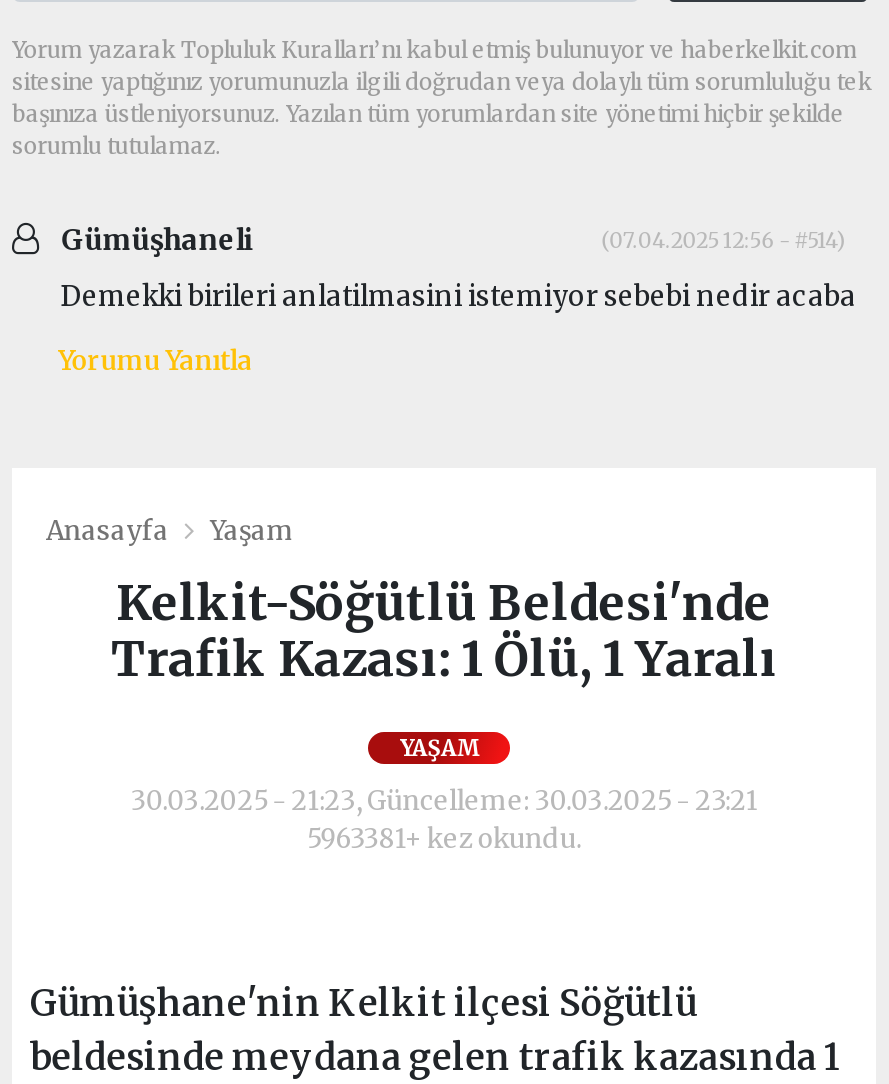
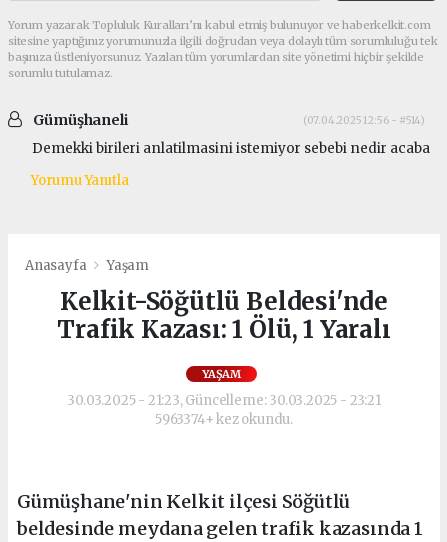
- 5963381+ kez okundu.
+ 5963374+ kez okundu.
